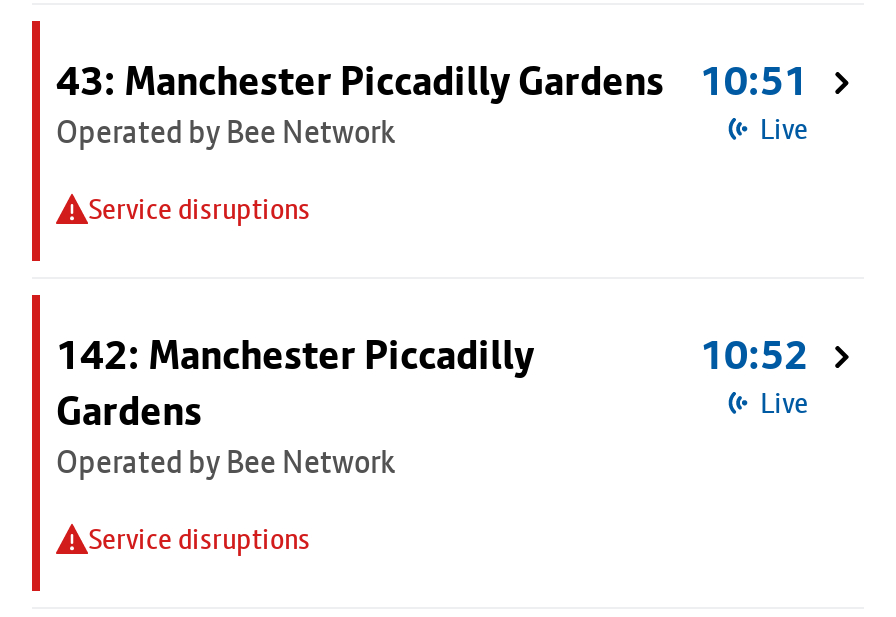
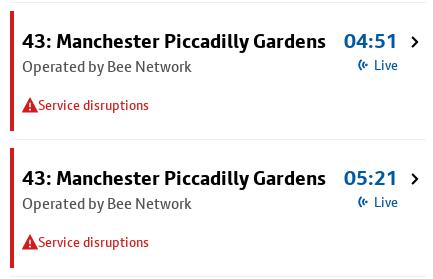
- 43: Manchester Piccadilly Gardens 10:51
+ 43: Manchester Piccadilly Gardens 04:51

- 142: Manchester Piccadilly
- Gardens
+ 43: Manchester Piccadilly Gardens

- 10:52
+ 05:21
